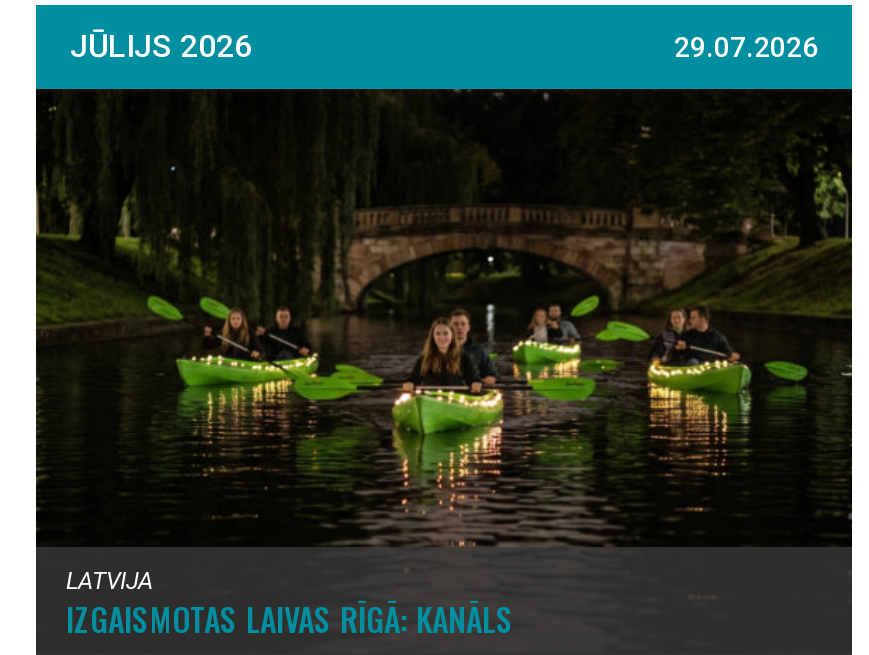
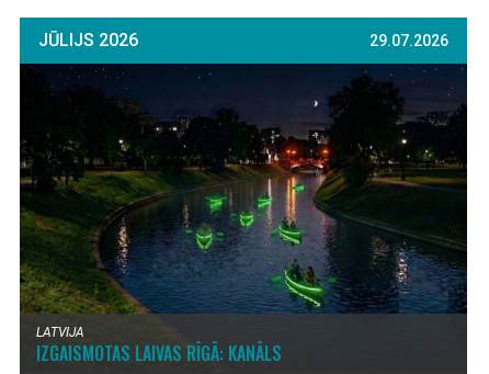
- [image]
+ [image]
